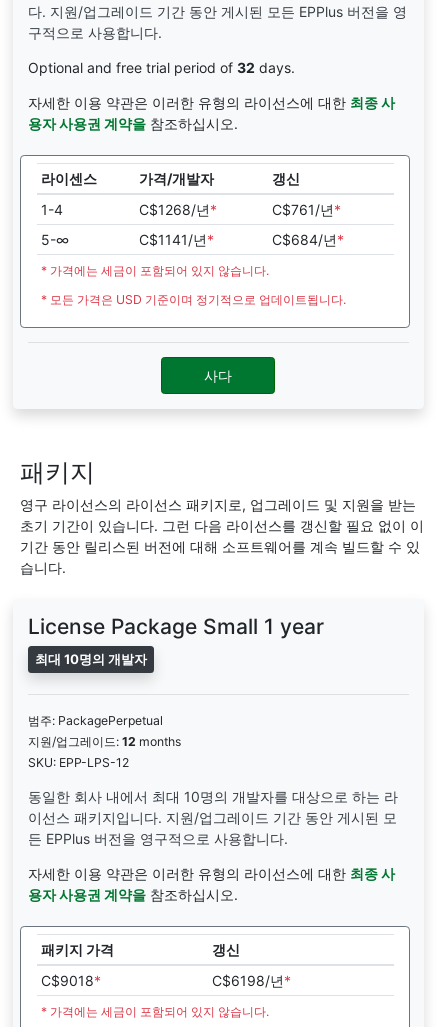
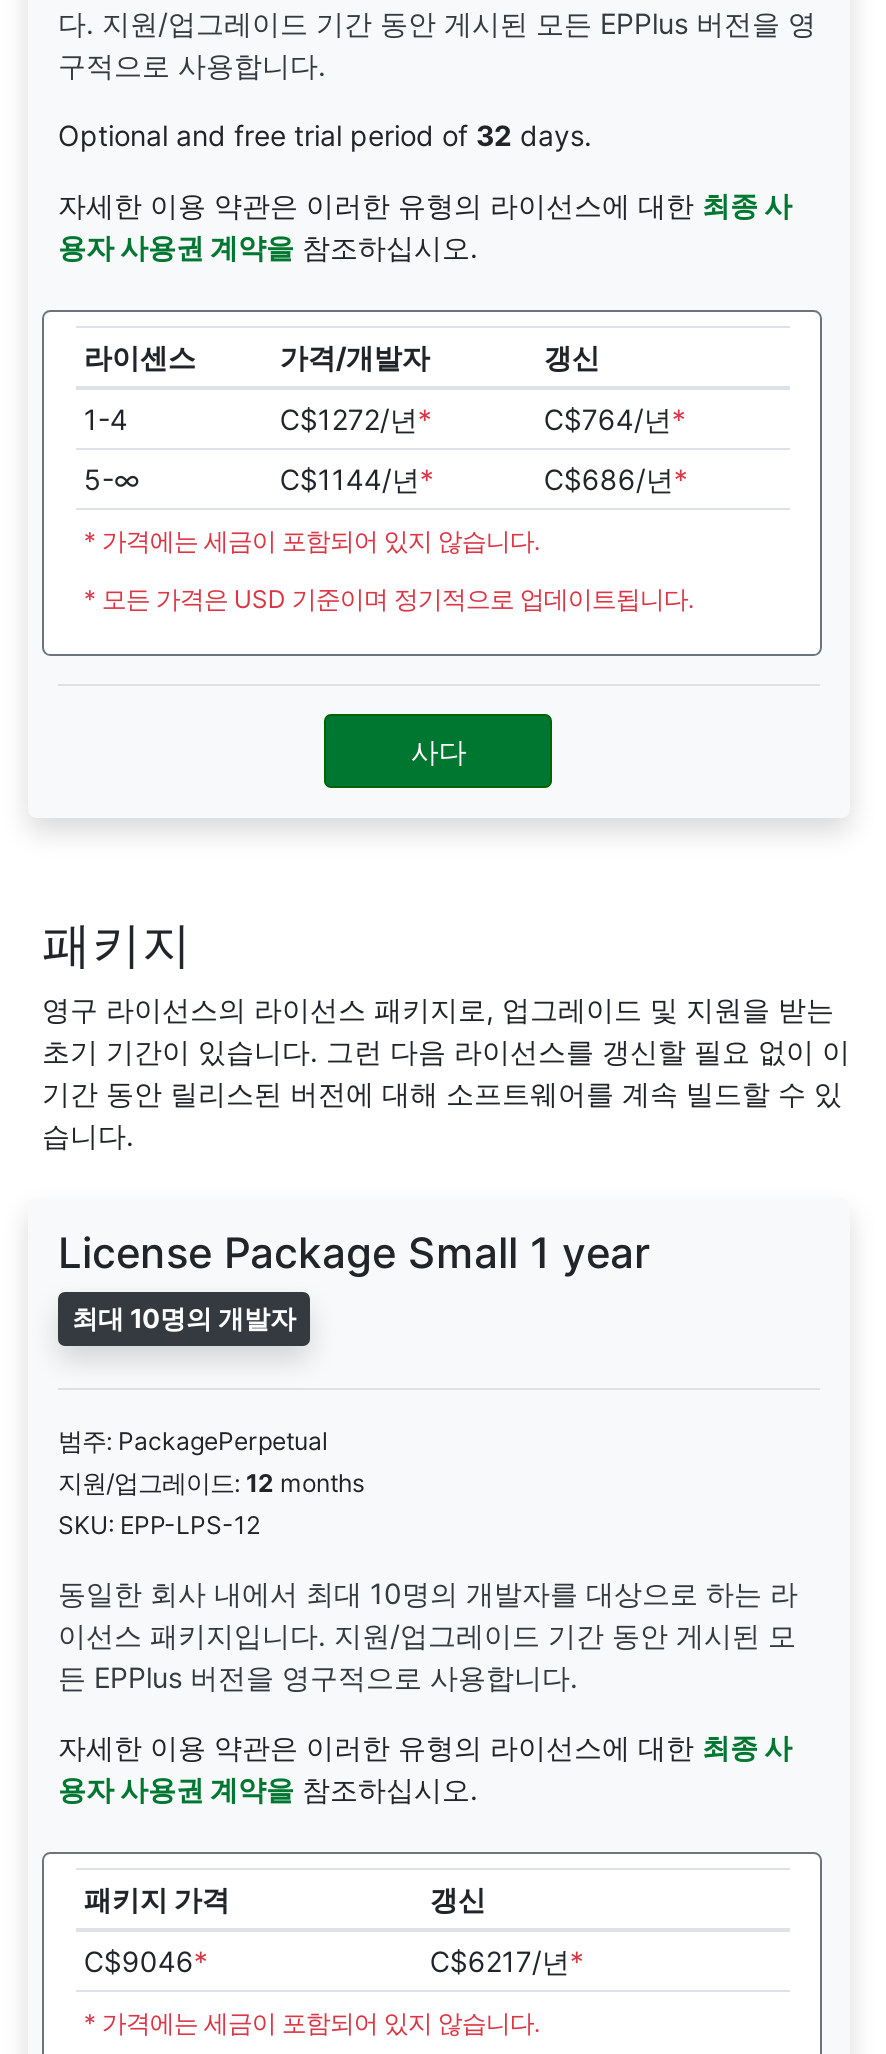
- C$1268/년 *
- C$761/년 *
+ C$1272/년 *
+ C$764/년 *

- C$1141/년 *
- C$684/년 *
+ C$1144/년 *
+ C$686/년 *

- C$9018*
- C$6198/년 *
+ C$9046*
+ C$6217/년 *
